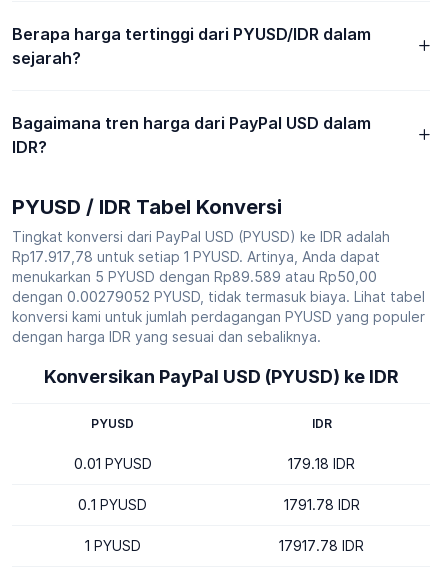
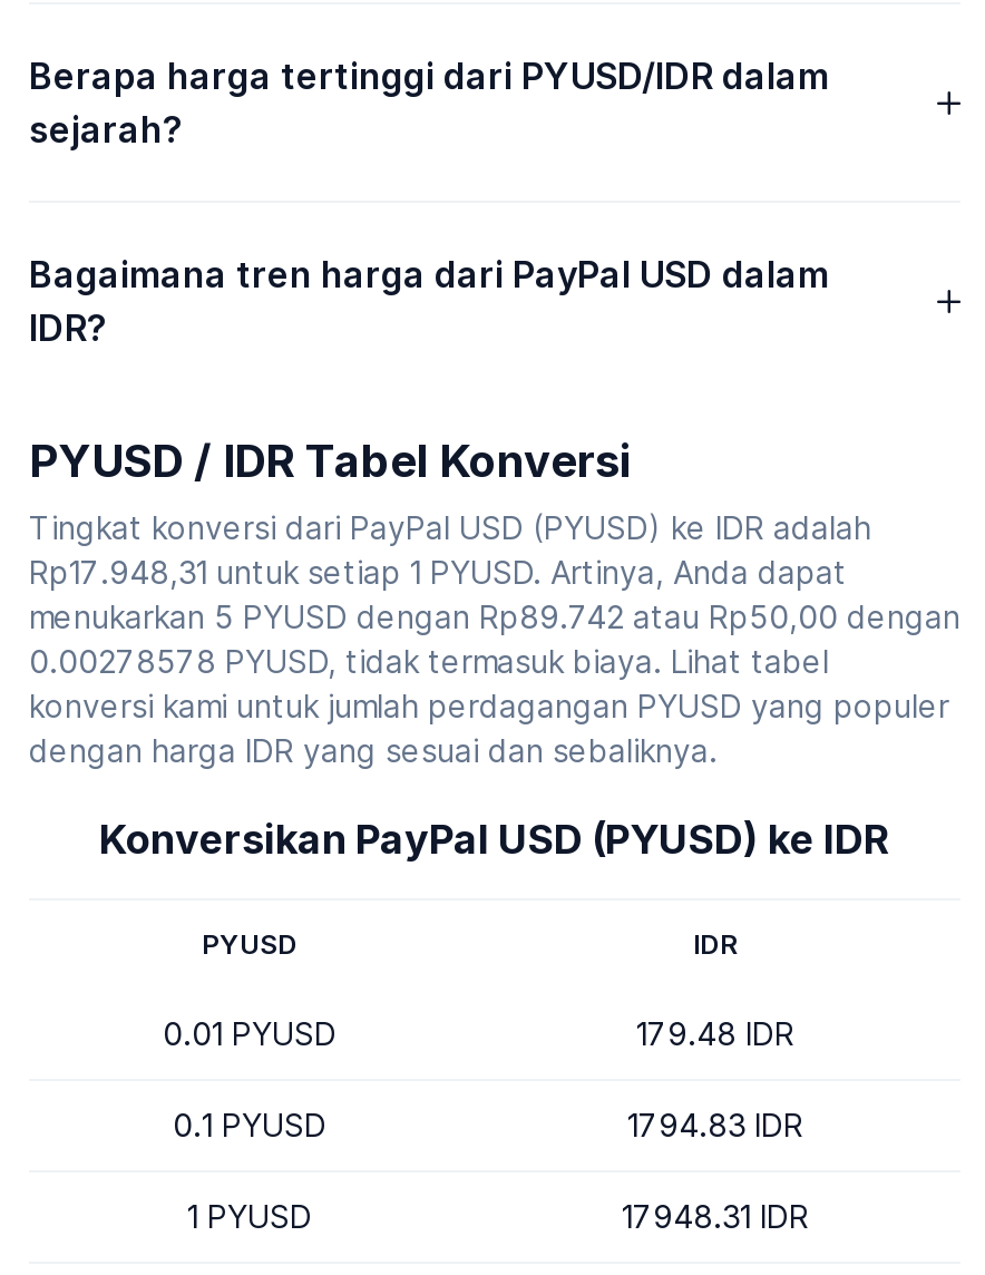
- Rp17.917,78 untuk setiap 1 PYUSD. Artinya, Anda dapat
- menukarkan 5 PYUSD dengan Rp89.589 atau Rp50,00
- dengan 0.00279052 PYUSD, tidak termasuk biaya. Lihat tabel
+ Rp17.948,31 untuk setiap 1 PYUSD. Artinya, Anda dapat
+ menukarkan 5 PYUSD dengan Rp89.742 atau Rp50,00 dengan
+ 0.00278578 PYUSD, tidak termasuk biaya. Lihat tabel

- 179.18 IDR
+ 179.48 IDR

- 1791.78 IDR
+ 1794.83 IDR

- 17917.78 IDR
+ 17948.31 IDR
